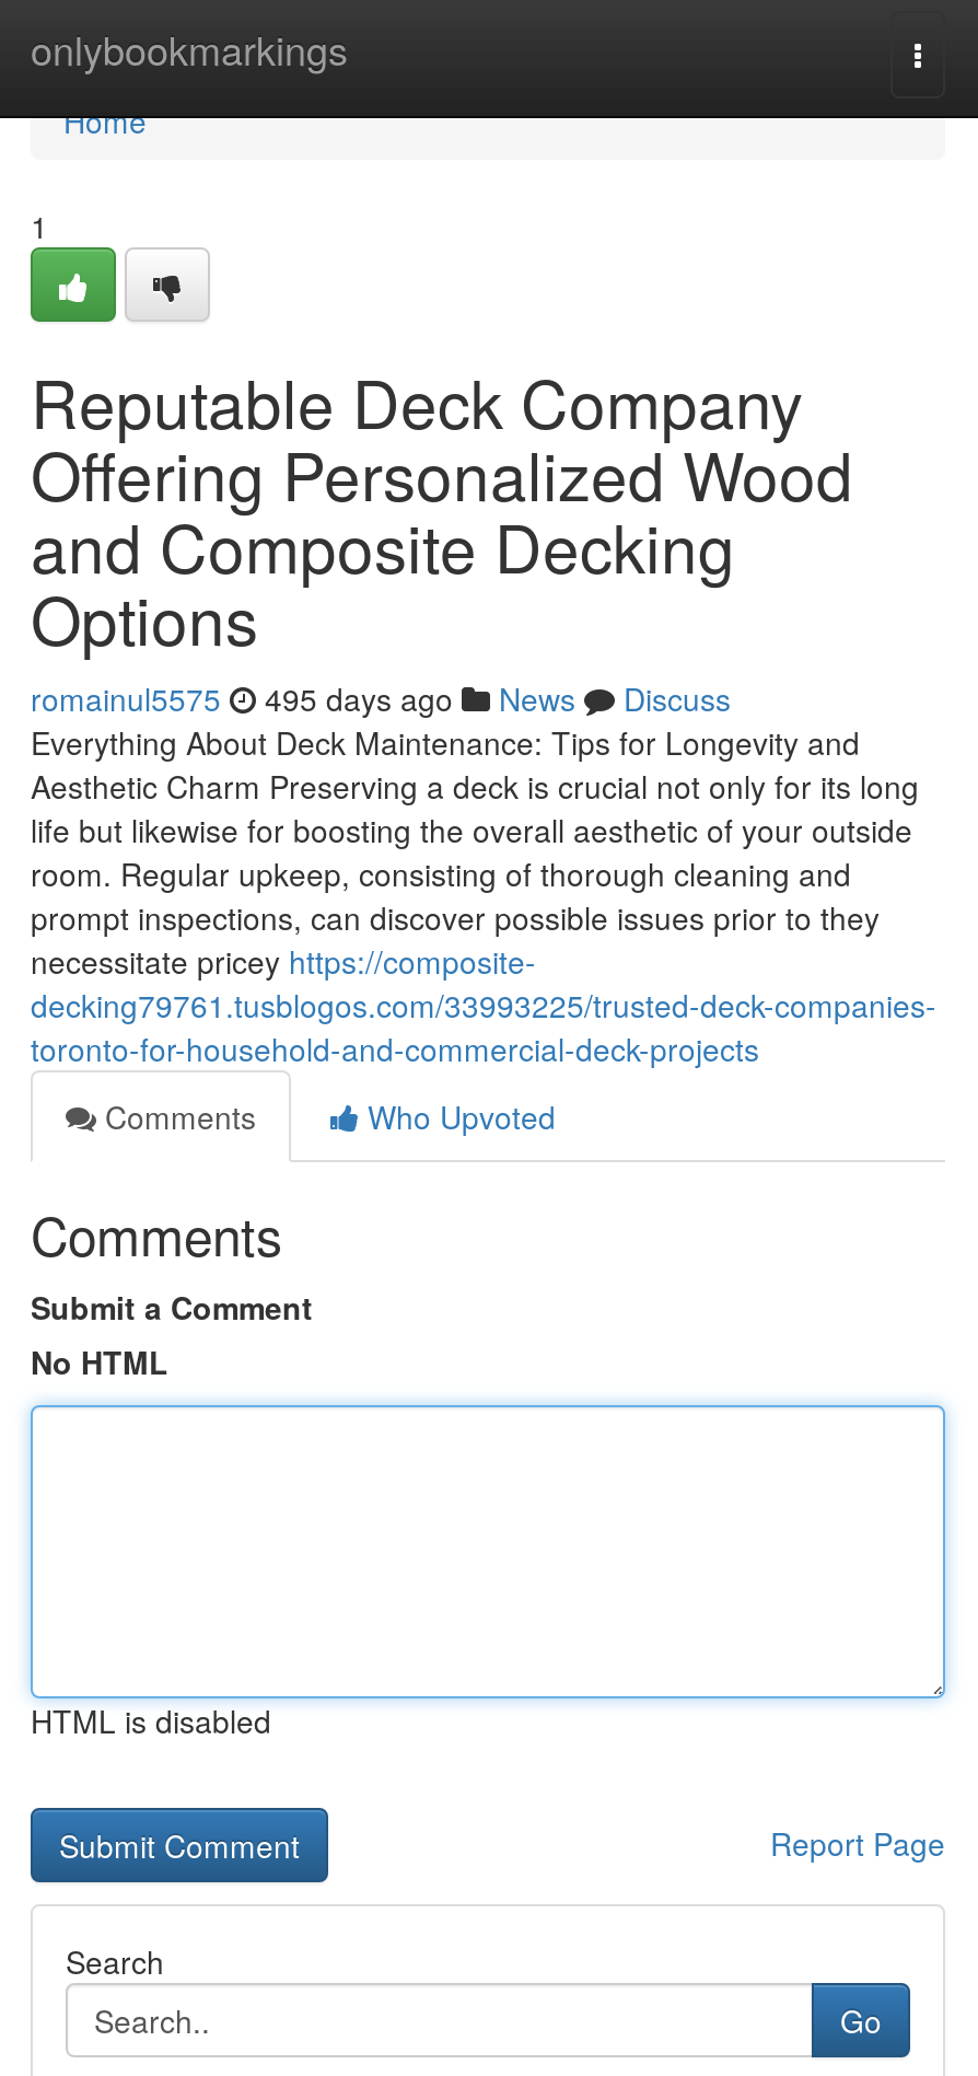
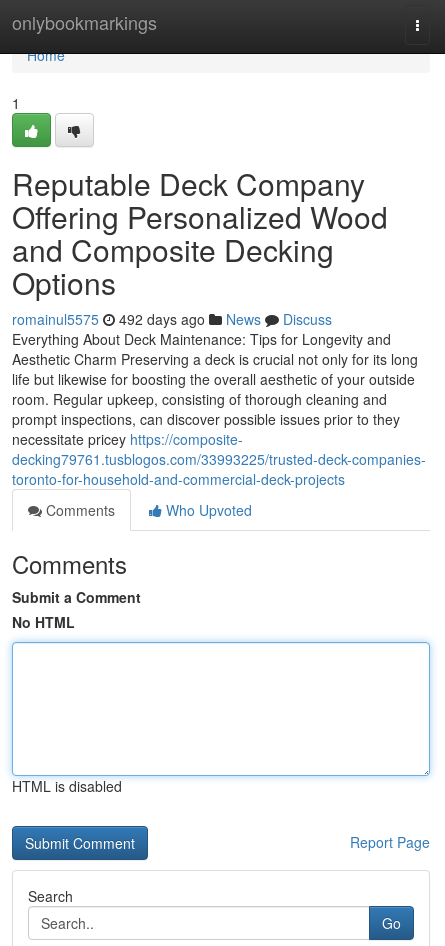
- romainul5575 495 days ago News Discuss
+ romainul5575 492 days ago News Discuss
